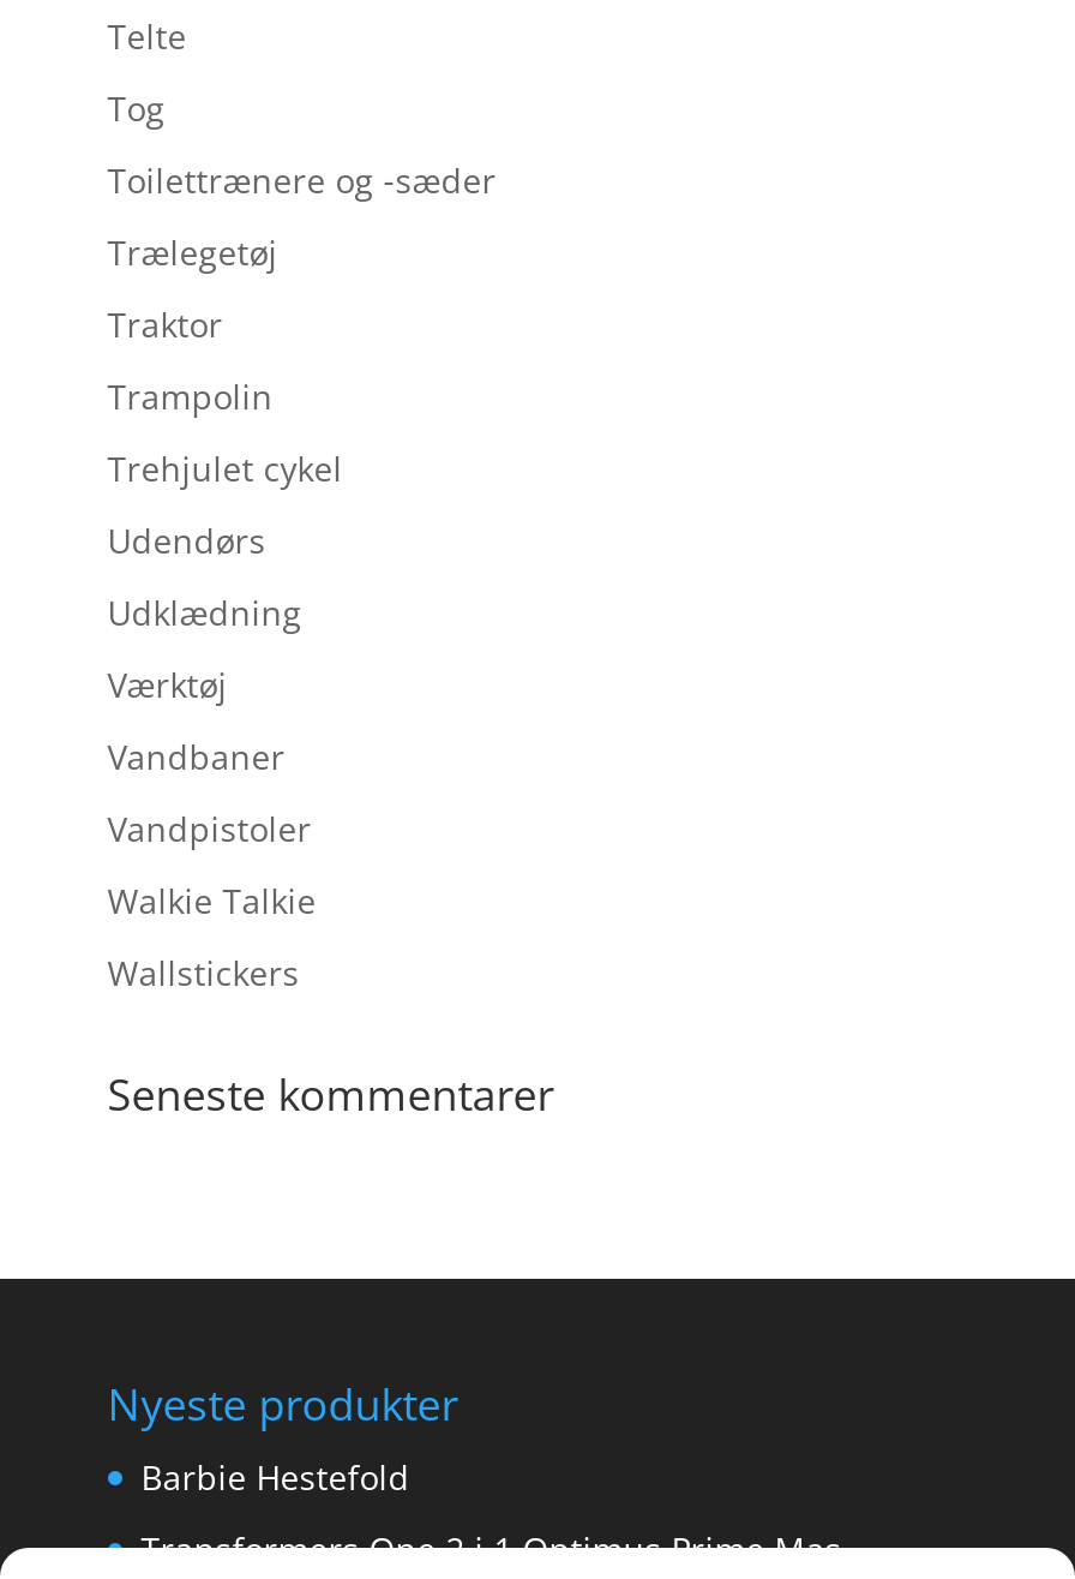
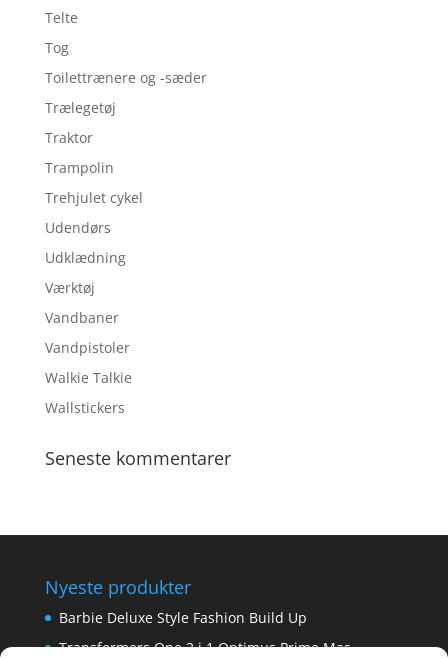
- Barbie Hestefold
+ Barbie Deluxe Style Fashion Build Up
